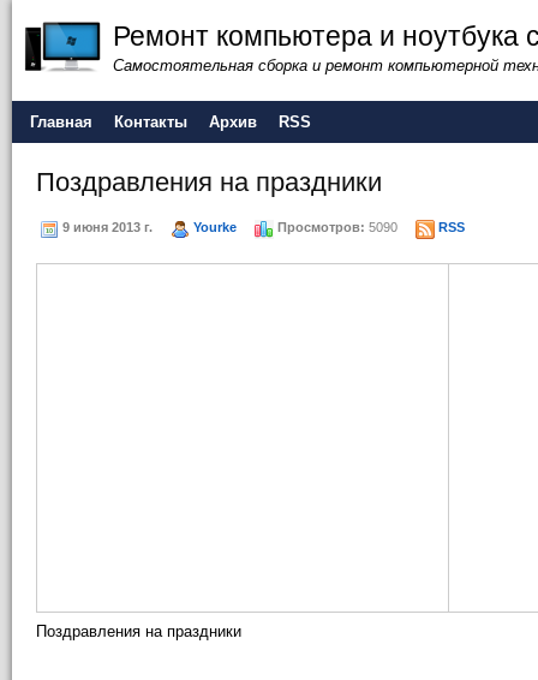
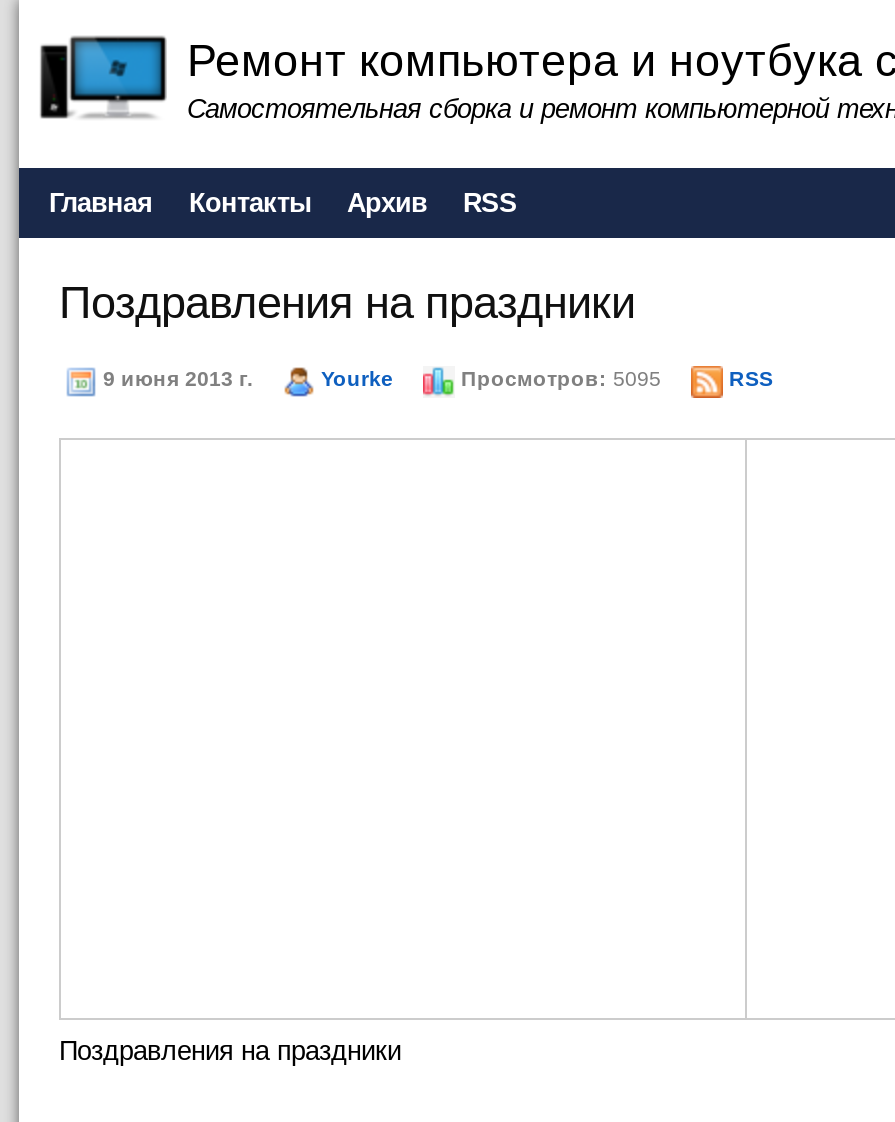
- Просмотров: 5090
+ Просмотров: 5095
